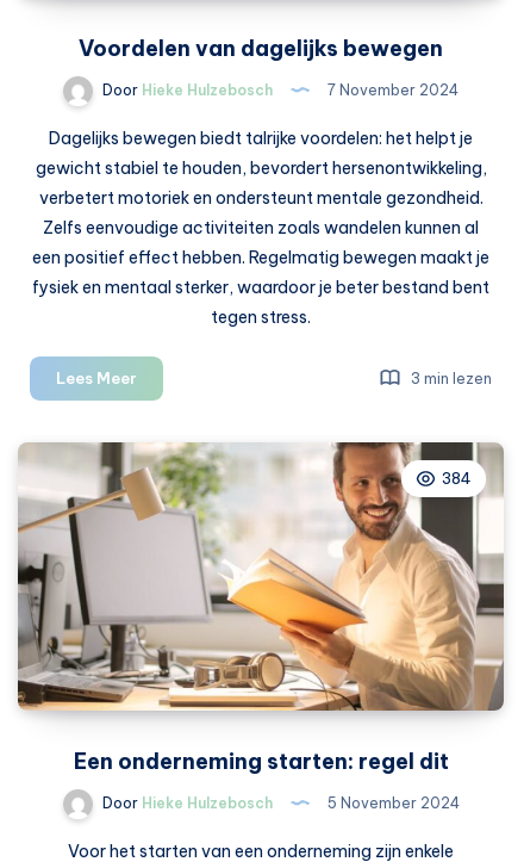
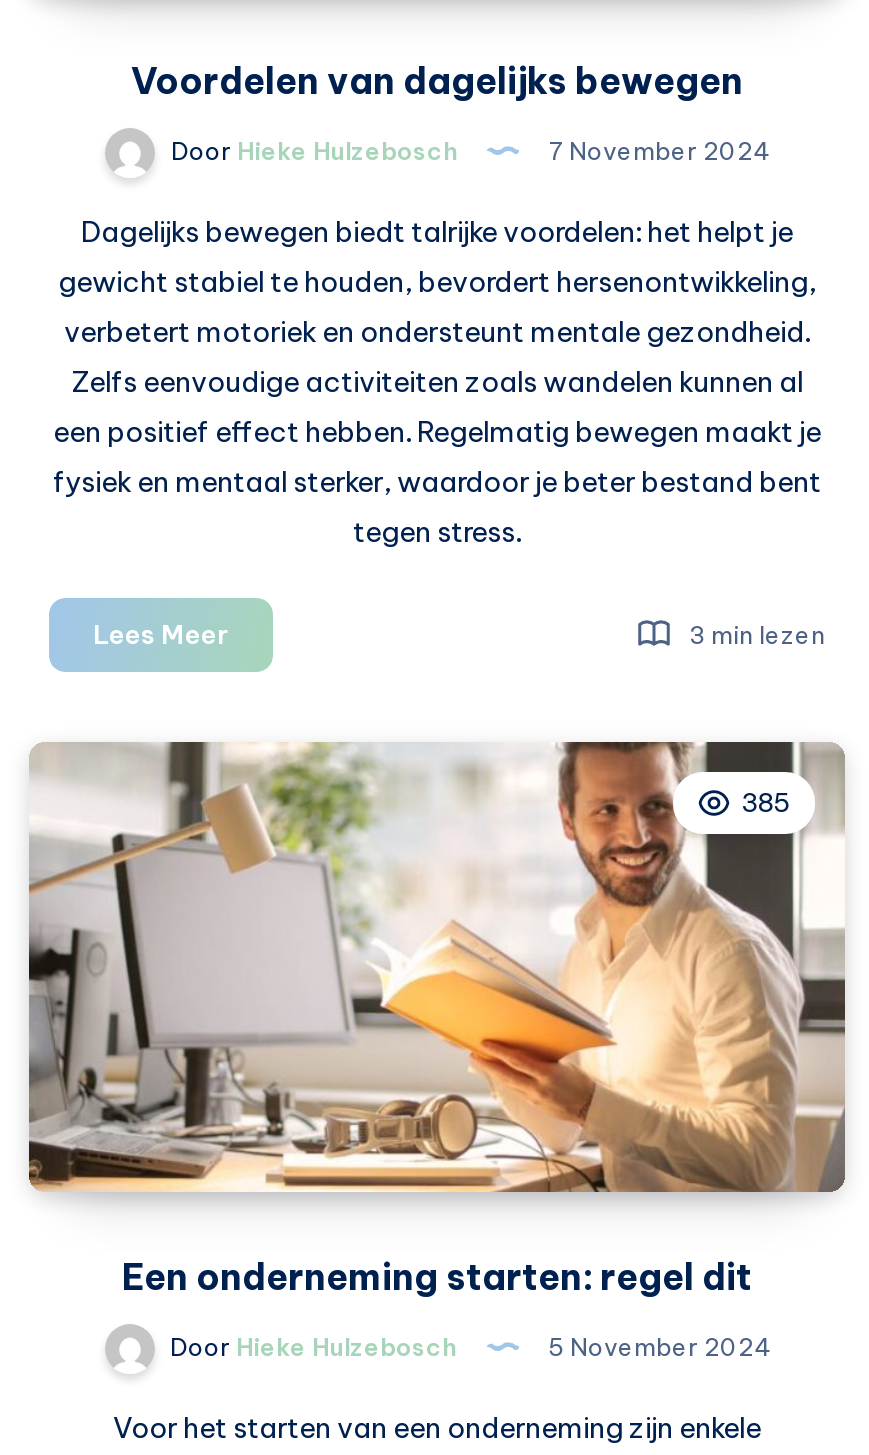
- 384
+ 385
